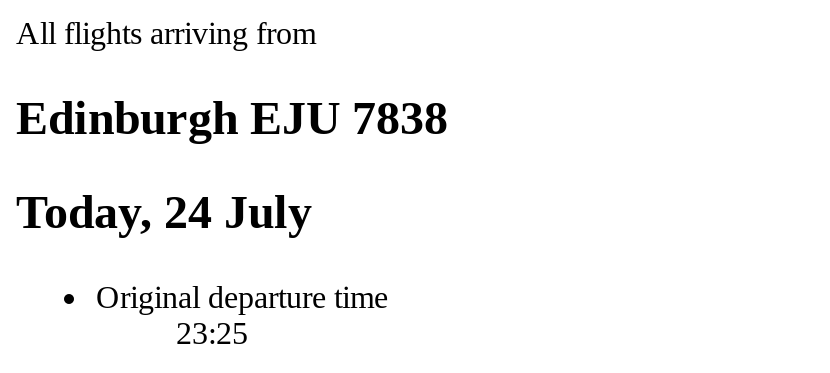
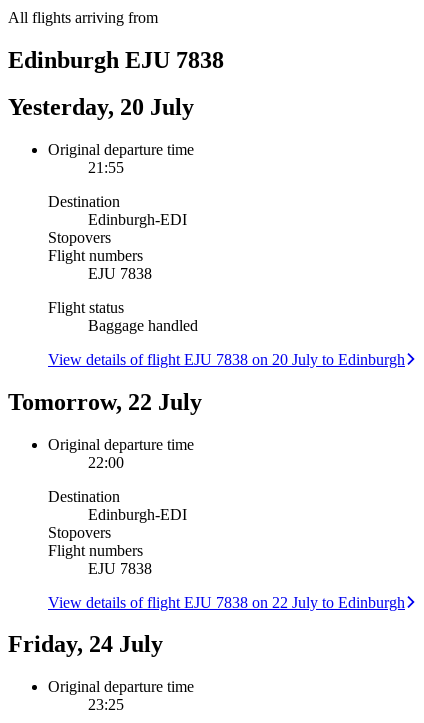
- Today, 24 July
+ Yesterday, 20 July
+ Original departure time
+ 21:55
+ Destination
+ Edinburgh-EDI
+ Stopovers
+ Flight numbers
+ EJU 7838
+ Flight status
+ Baggage handled
+ View details of flight EJU 7838 on 20 July to Edinburgh
+ Tomorrow, 22 July
+ Original departure time
+ 22:00
+ Destination
+ Edinburgh-EDI
+ Stopovers
+ Flight numbers
+ EJU 7838
+ View details of flight EJU 7838 on 22 July to Edinburgh
+ Friday, 24 July
